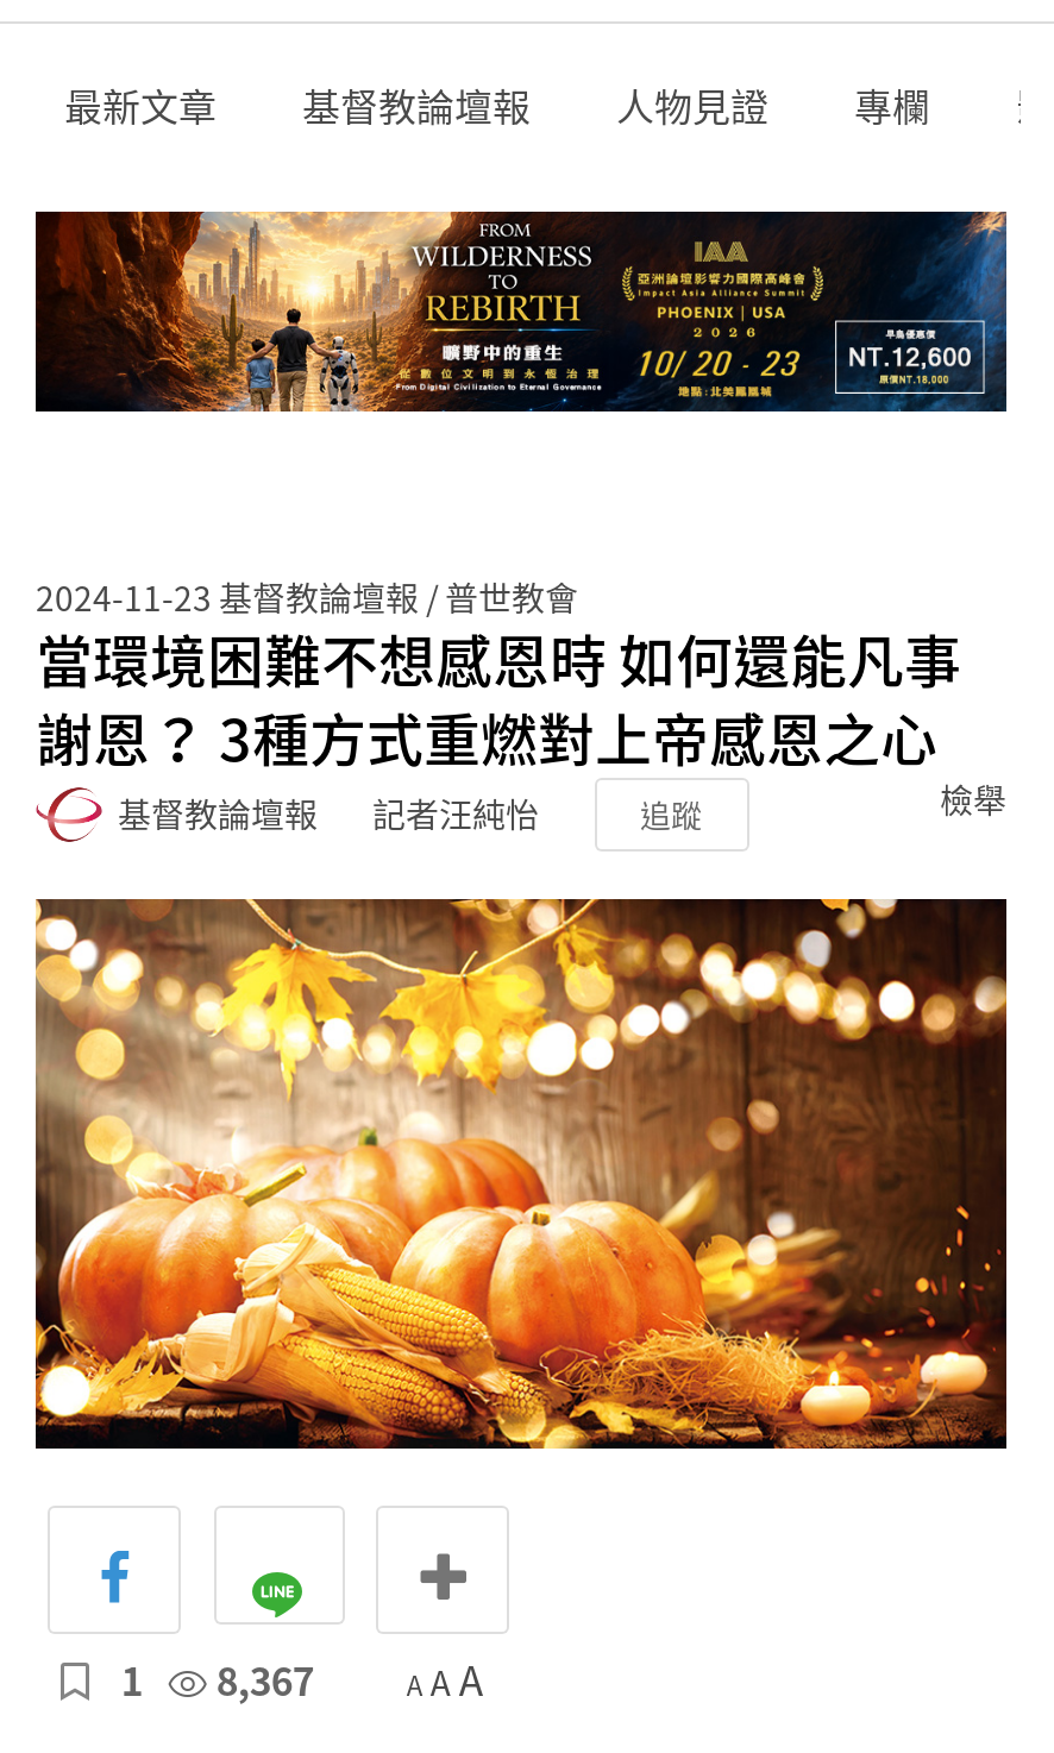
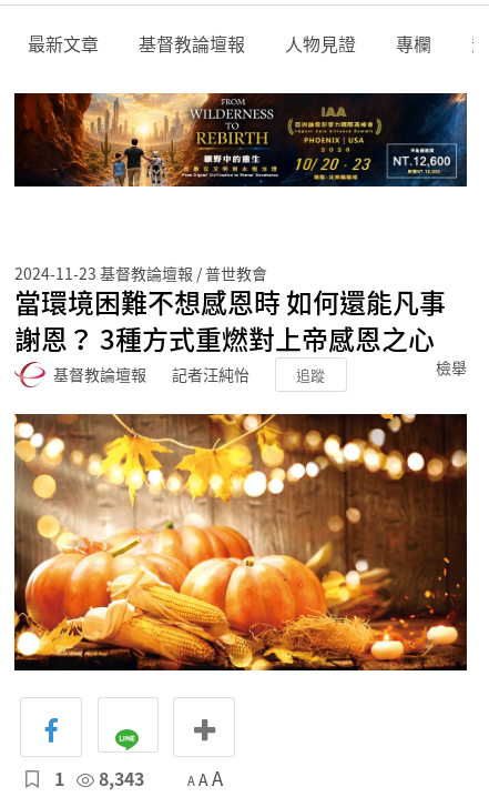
- 1 8,367 A A A
+ 1 8,343 A A A
